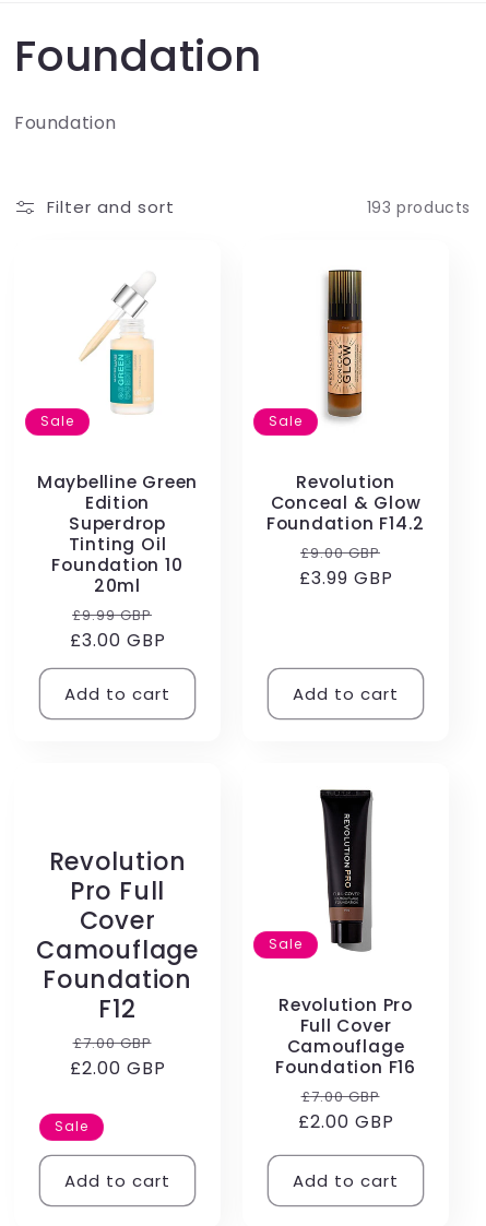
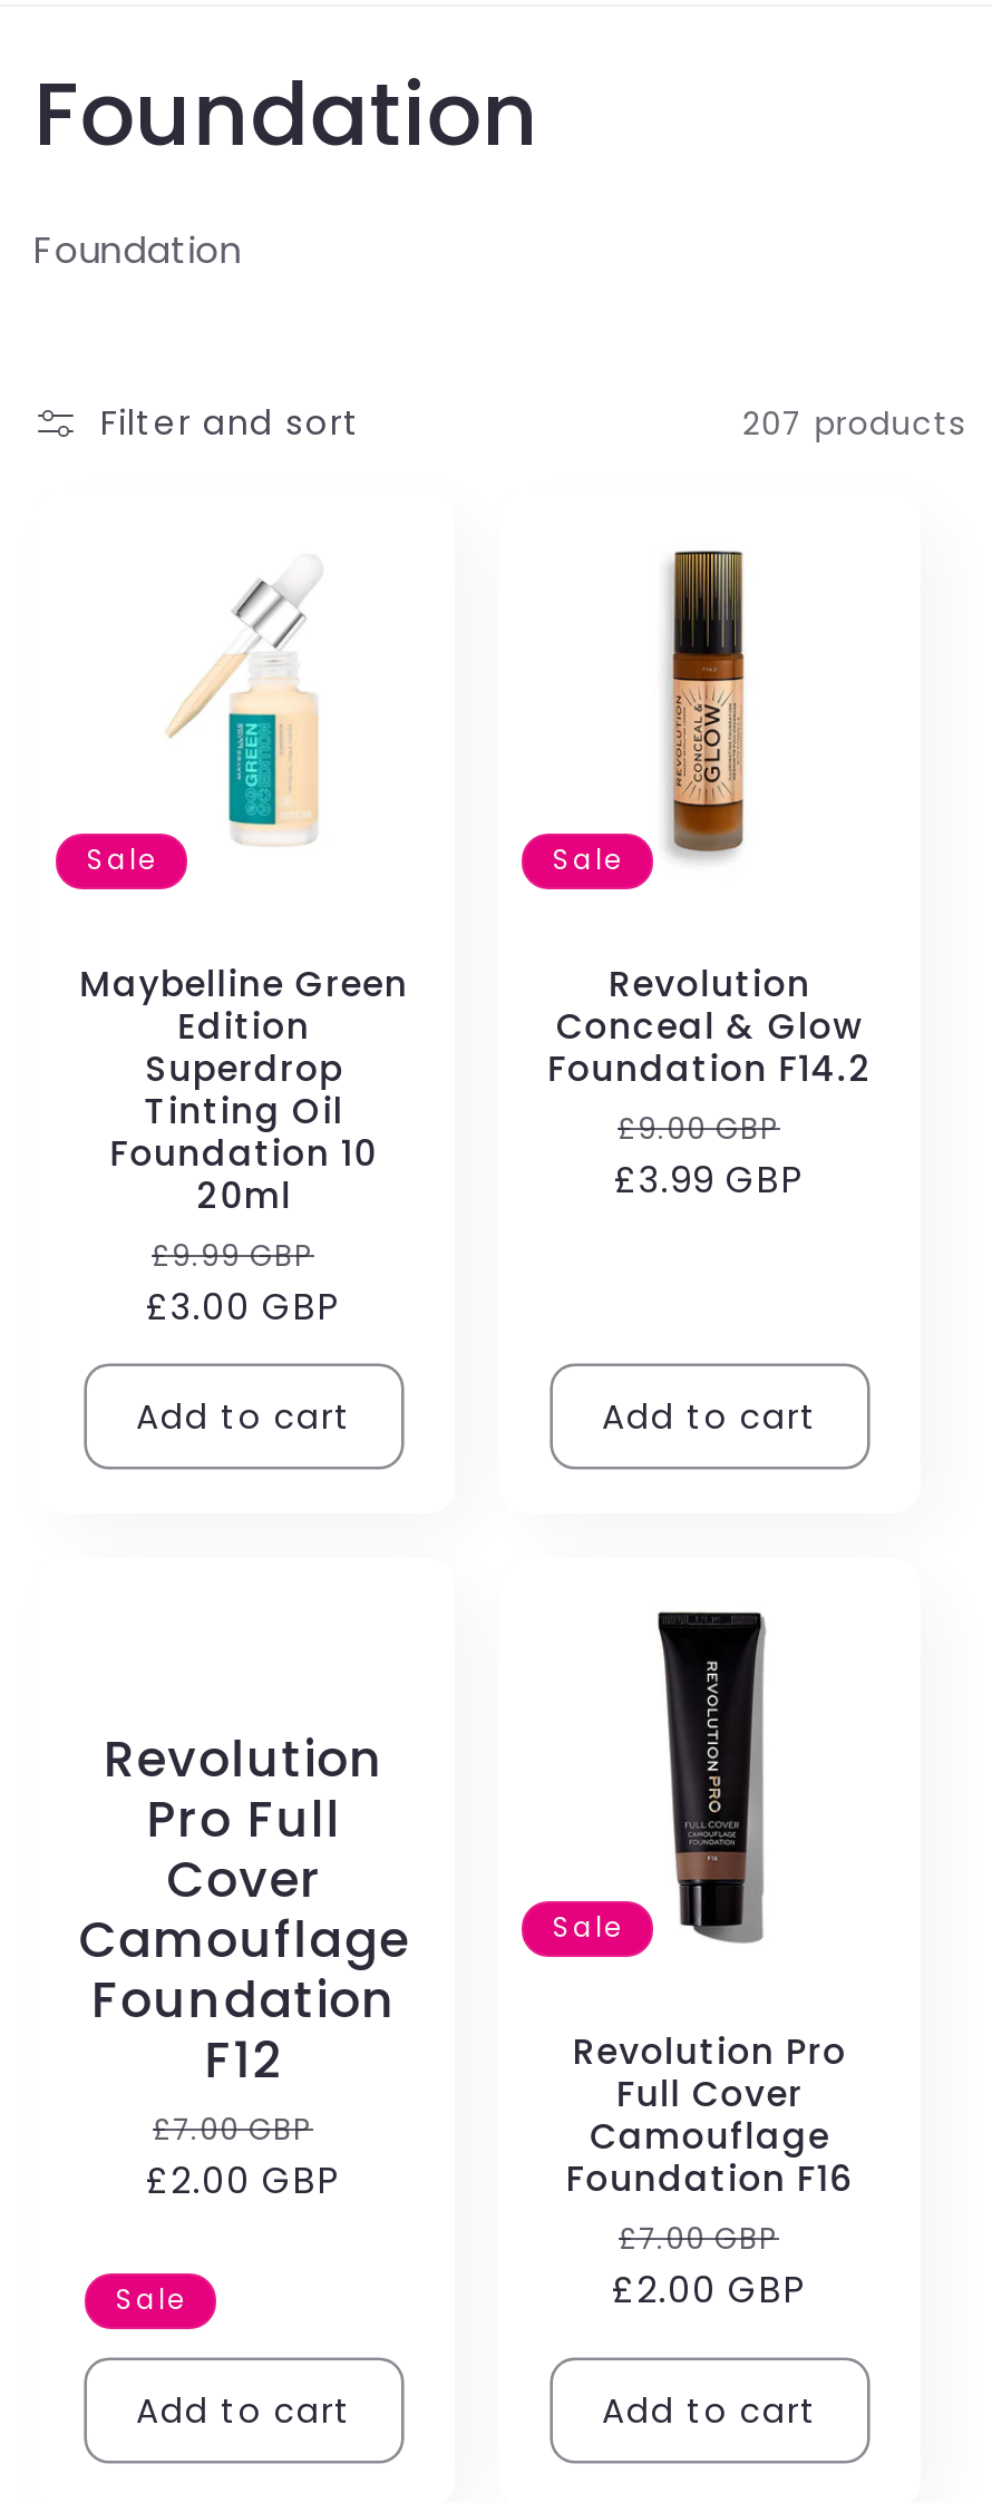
- 193 products
+ 207 products
